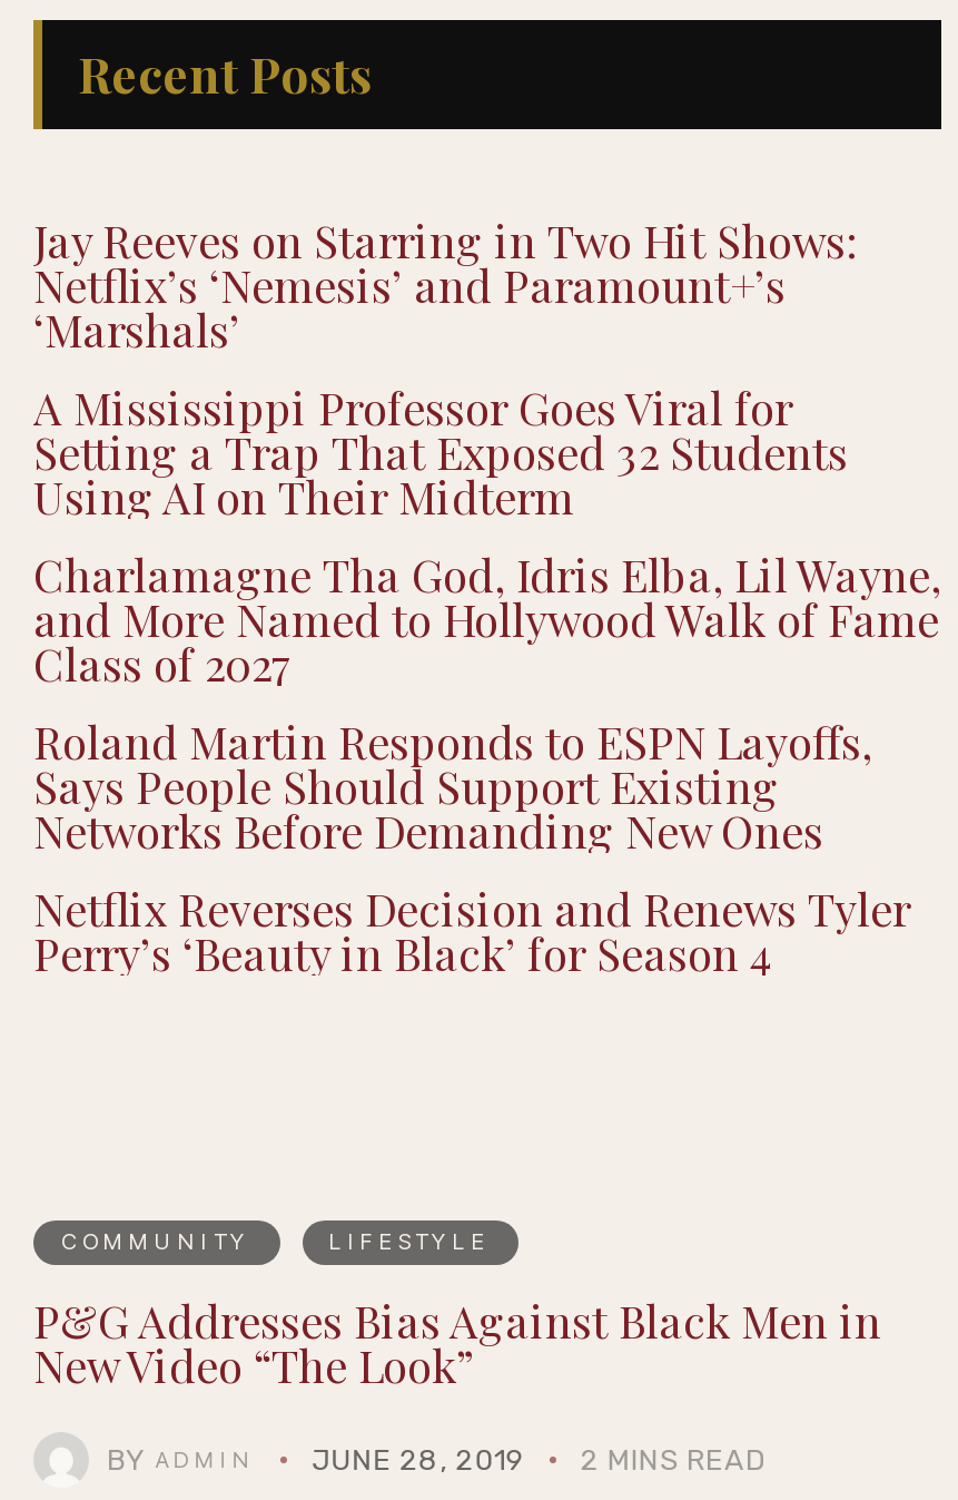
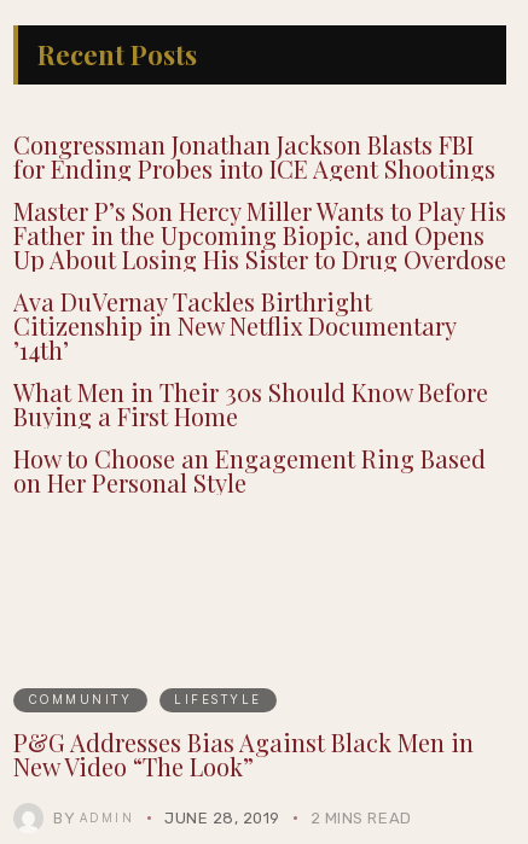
- Jay Reeves on Starring in Two Hit Shows:
- Netflix’s ‘Nemesis’ and Paramount+’s
- ‘Marshals’
- A Mississippi Professor Goes Viral for
- Setting a Trap That Exposed 32 Students
- Using AI on Their Midterm
- Charlamagne Tha God, Idris Elba, Lil Wayne,
- and More Named to Hollywood Walk of Fame
- Class of 2027
- Roland Martin Responds to ESPN Layoffs,
- Says People Should Support Existing
- Networks Before Demanding New Ones
- Netflix Reverses Decision and Renews Tyler
- Perry’s ‘Beauty in Black’ for Season 4
+ Congressman Jonathan Jackson Blasts FBI
+ for Ending Probes into ICE Agent Shootings
+ Master P’s Son Hercy Miller Wants to Play His
+ Father in the Upcoming Biopic, and Opens
+ Up About Losing His Sister to Drug Overdose
+ Ava DuVernay Tackles Birthright
+ Citizenship in New Netflix Documentary
+ ’14th’
+ What Men in Their 30s Should Know Before
+ Buying a First Home
+ How to Choose an Engagement Ring Based
+ on Her Personal Style
